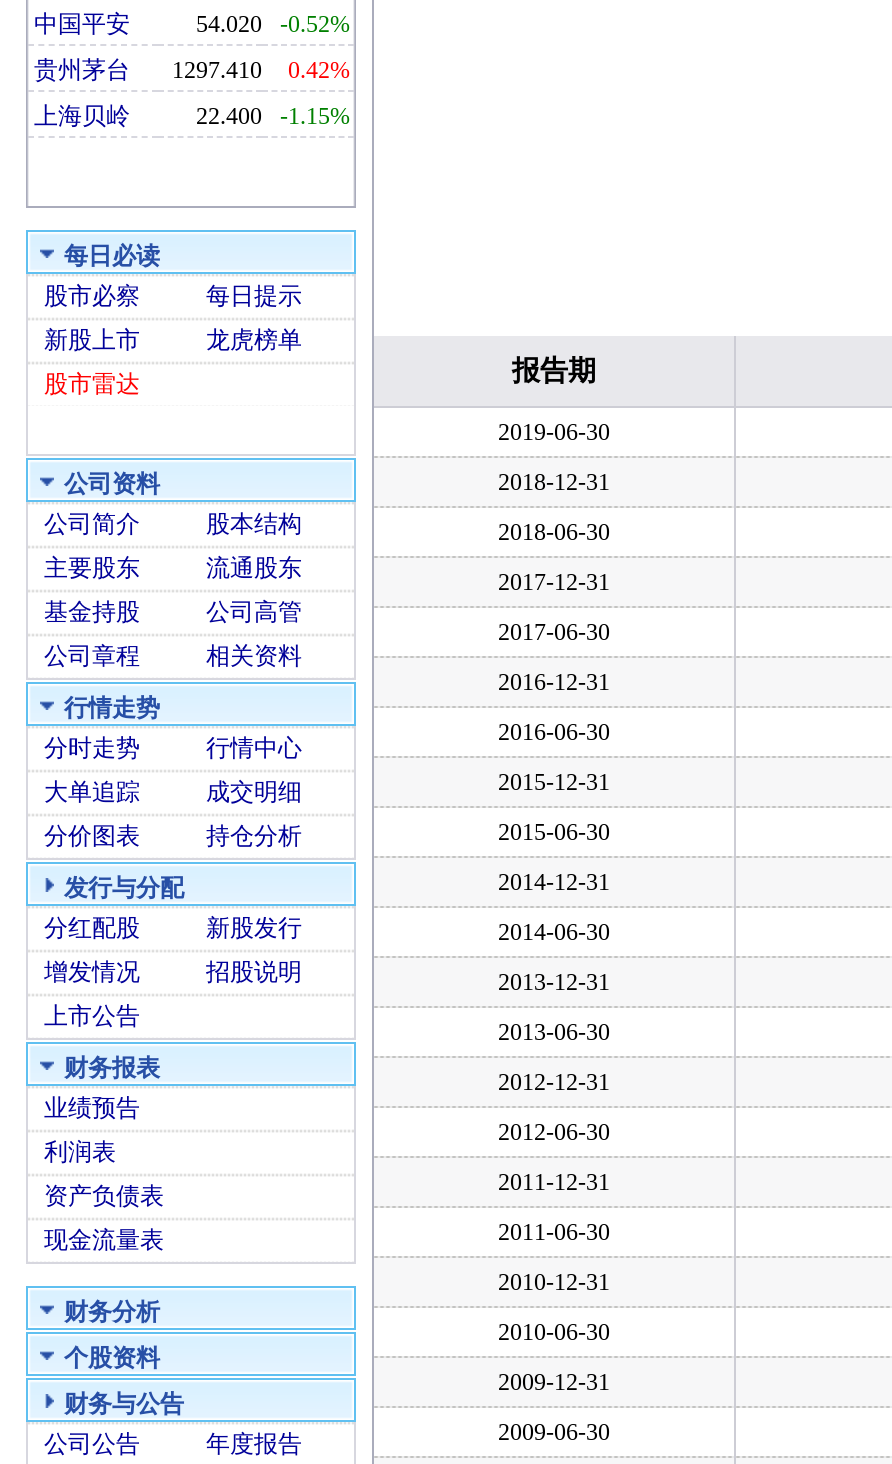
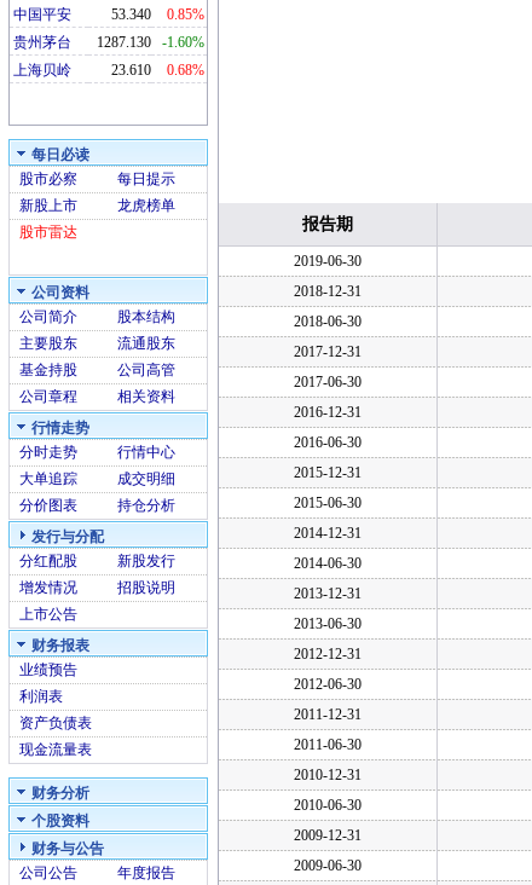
- 54.020
+ 53.340

- -0.52%
+ 0.85%

- 1297.410
+ 1287.130

- 0.42%
+ -1.60%

- 22.400
+ 23.610

- -1.15%
+ 0.68%
